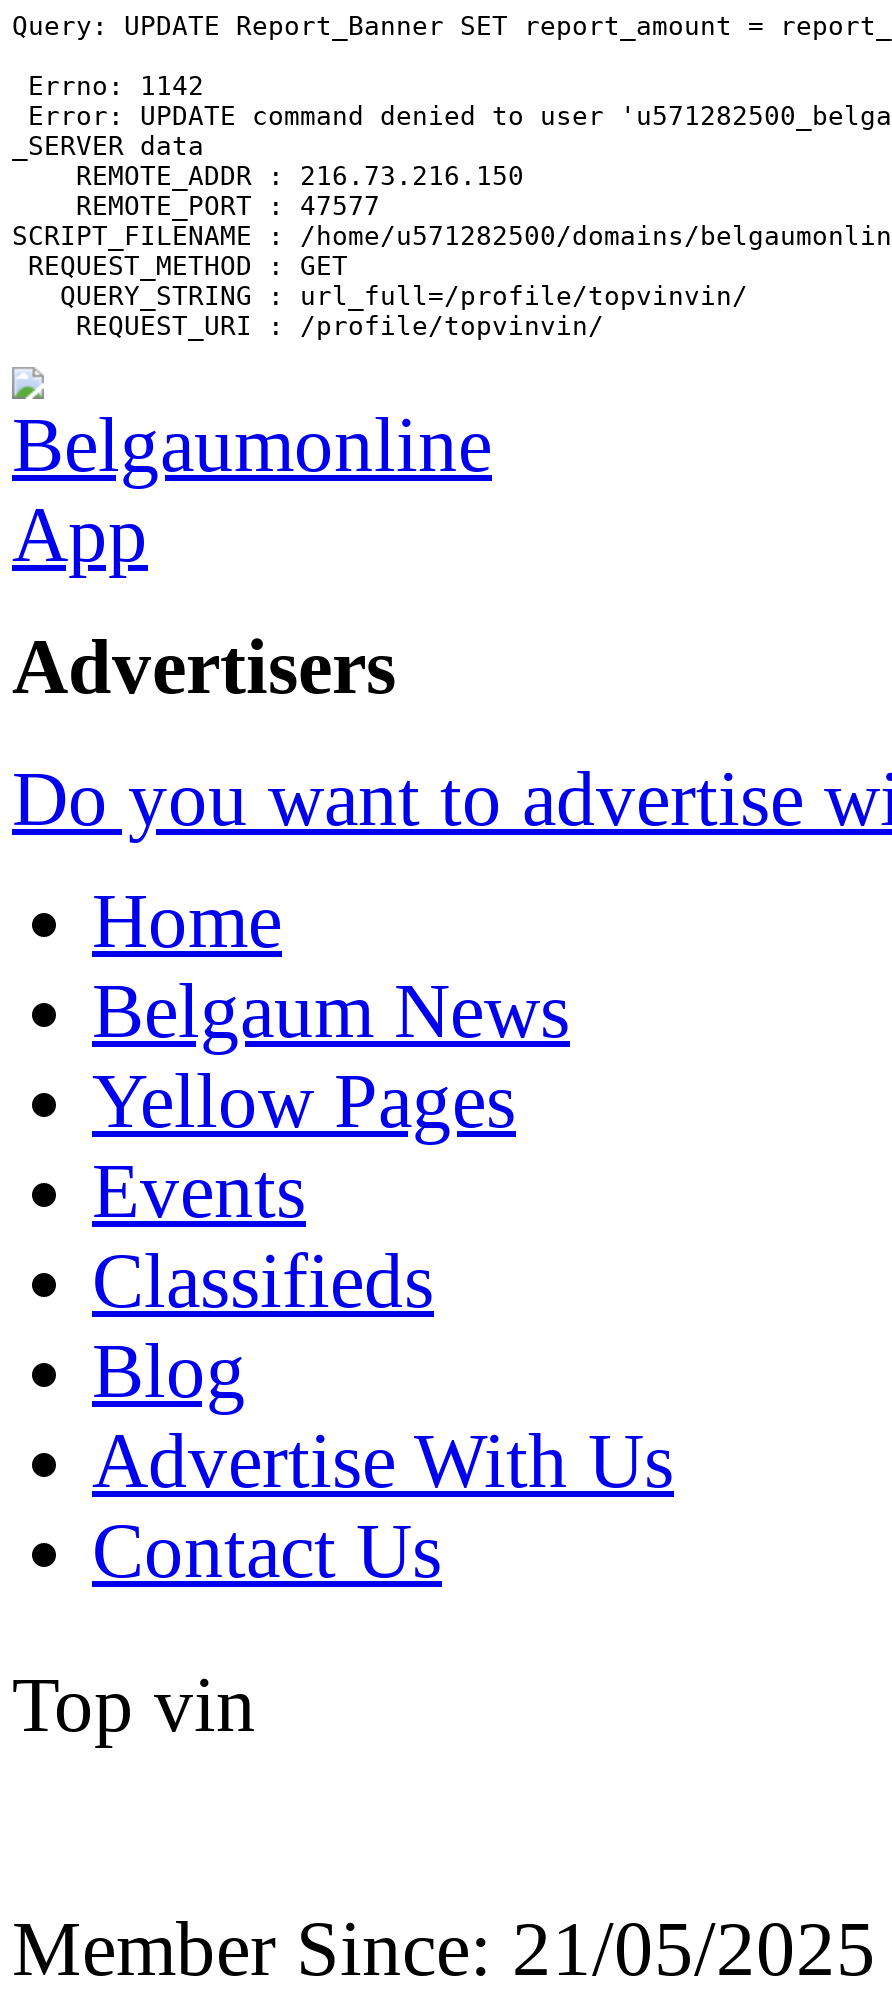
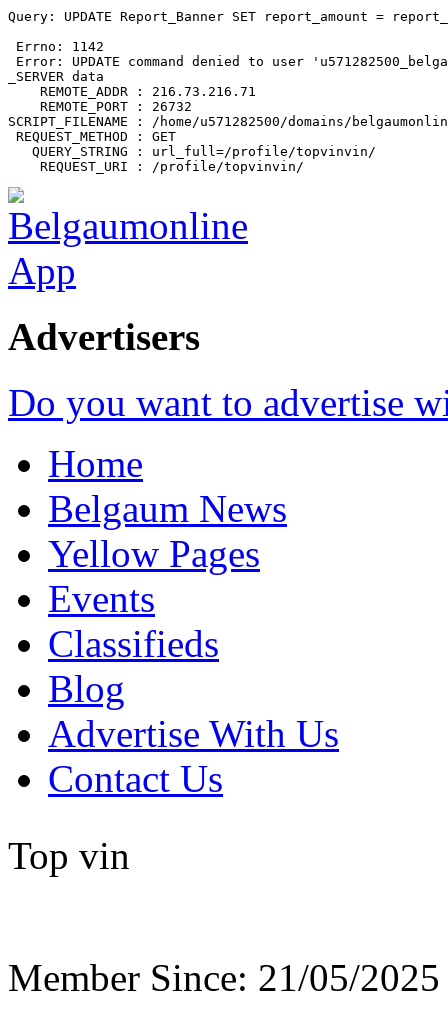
- REMOTE_ADDR : 216.73.216.150
+ REMOTE_ADDR : 216.73.216.71

- REMOTE_PORT : 47577
+ REMOTE_PORT : 26732
